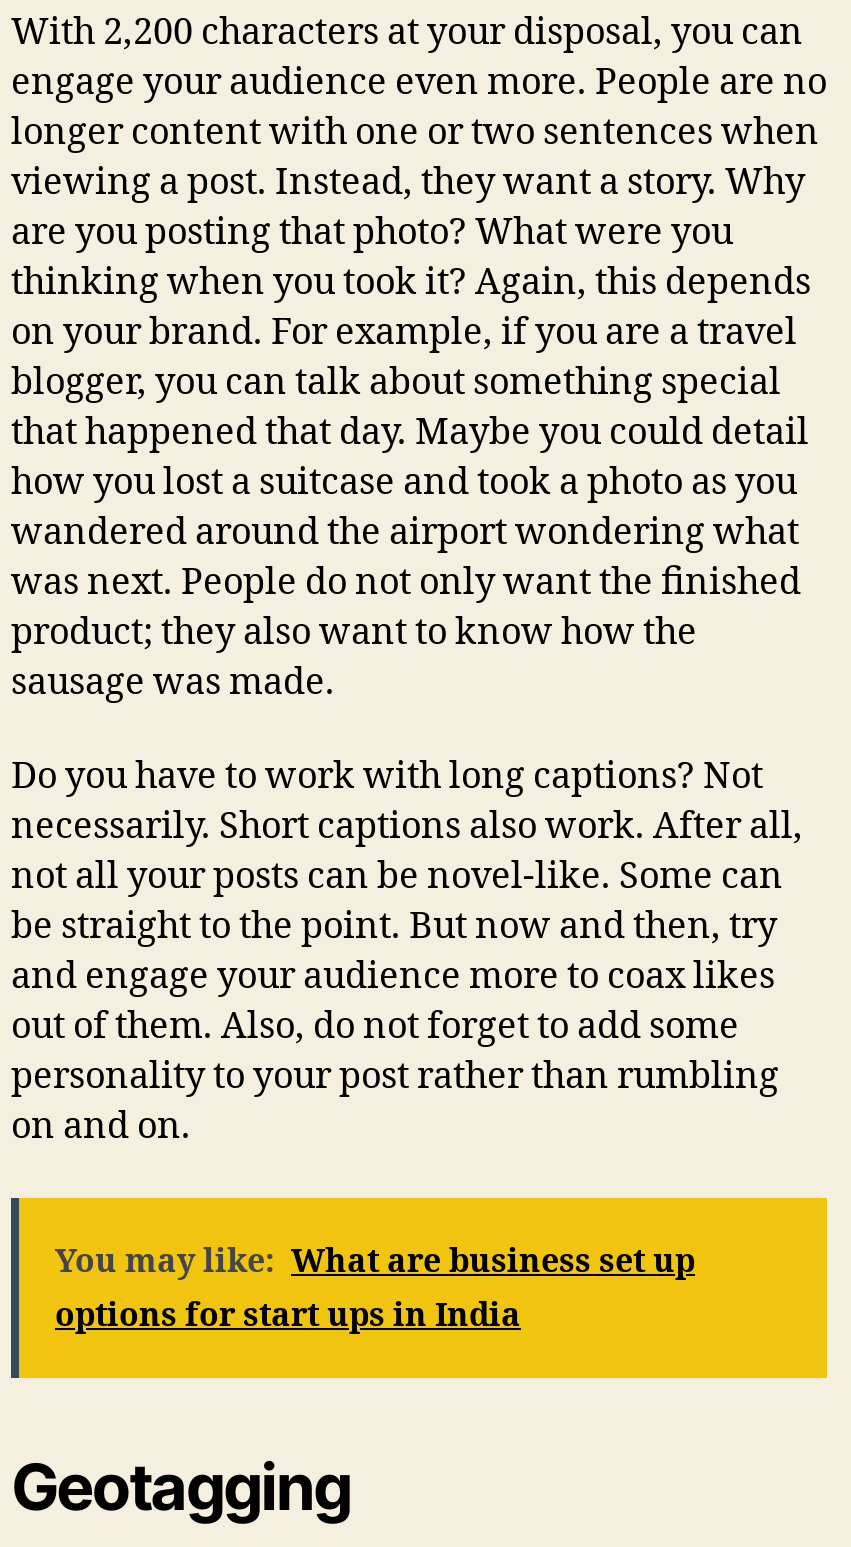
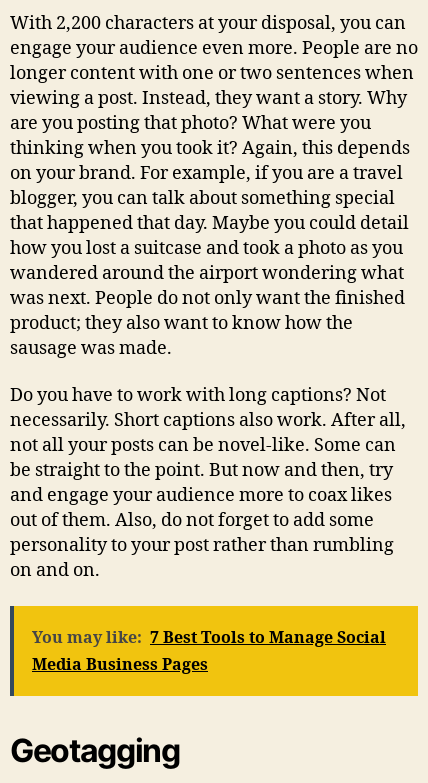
- You may like: What are business set up
- options for start ups in India
+ You may like: 7 Best Tools to Manage Social
+ Media Business Pages
